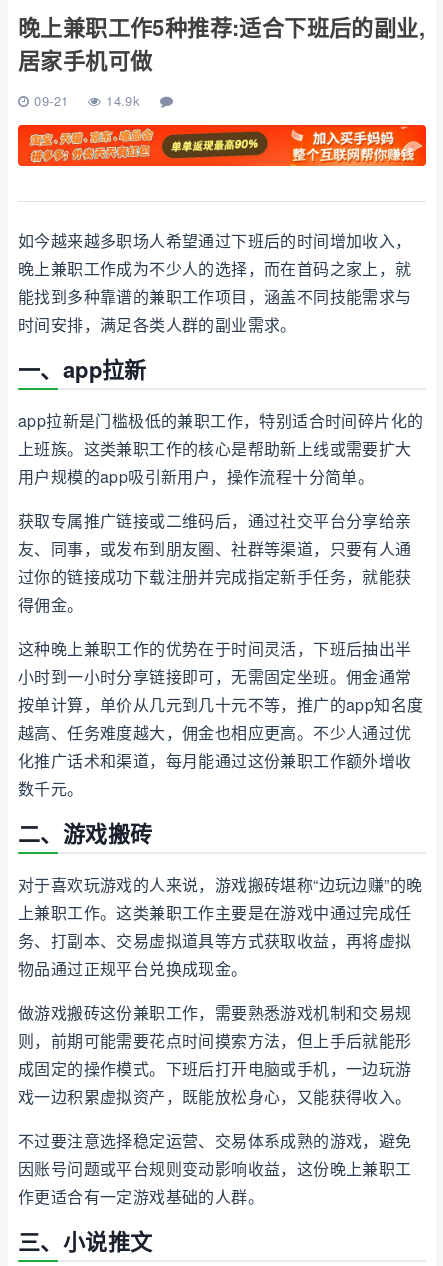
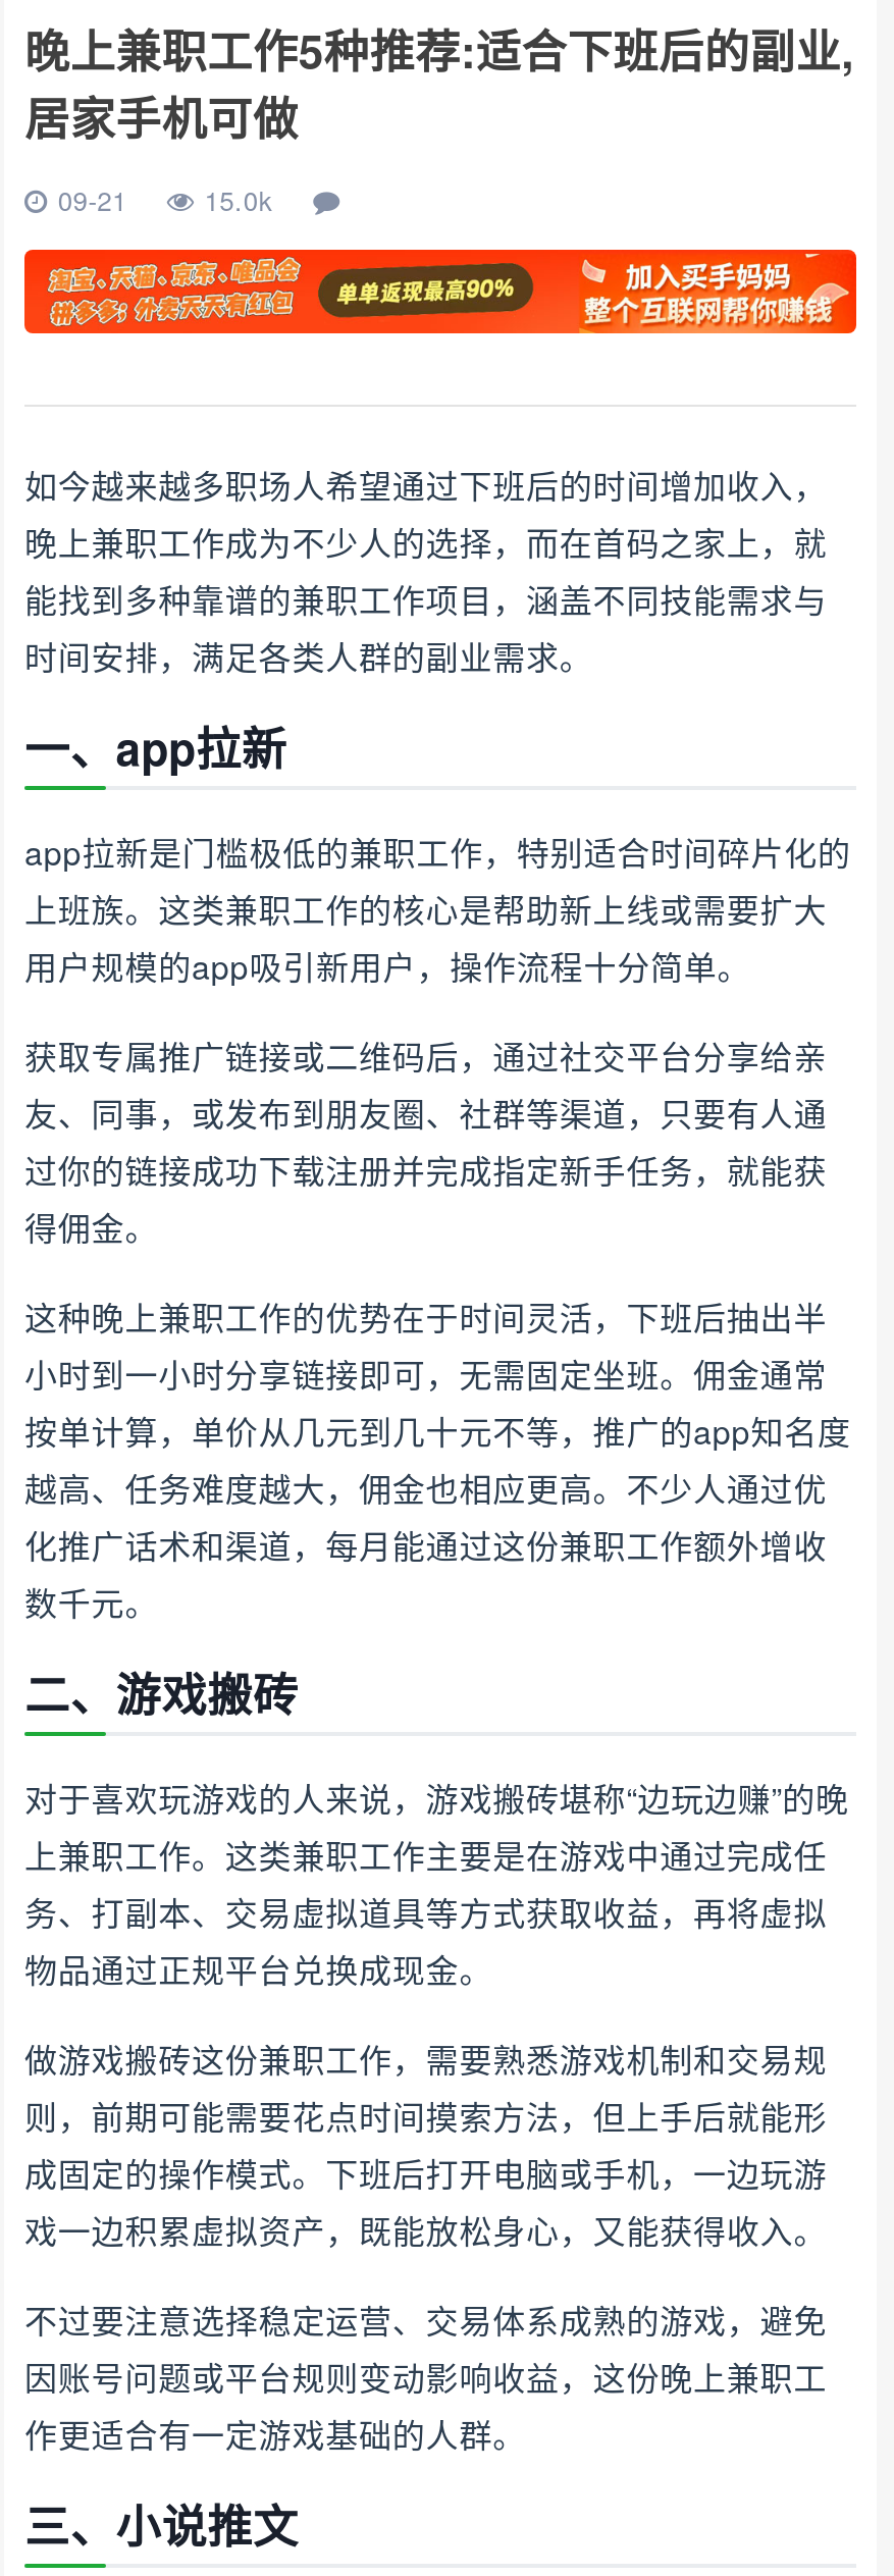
- 09-21 14.9k
+ 09-21 15.0k
